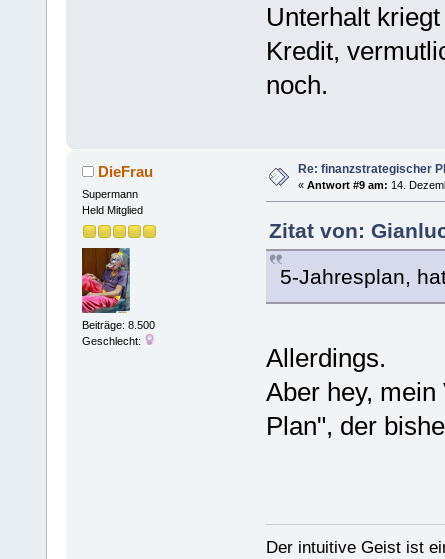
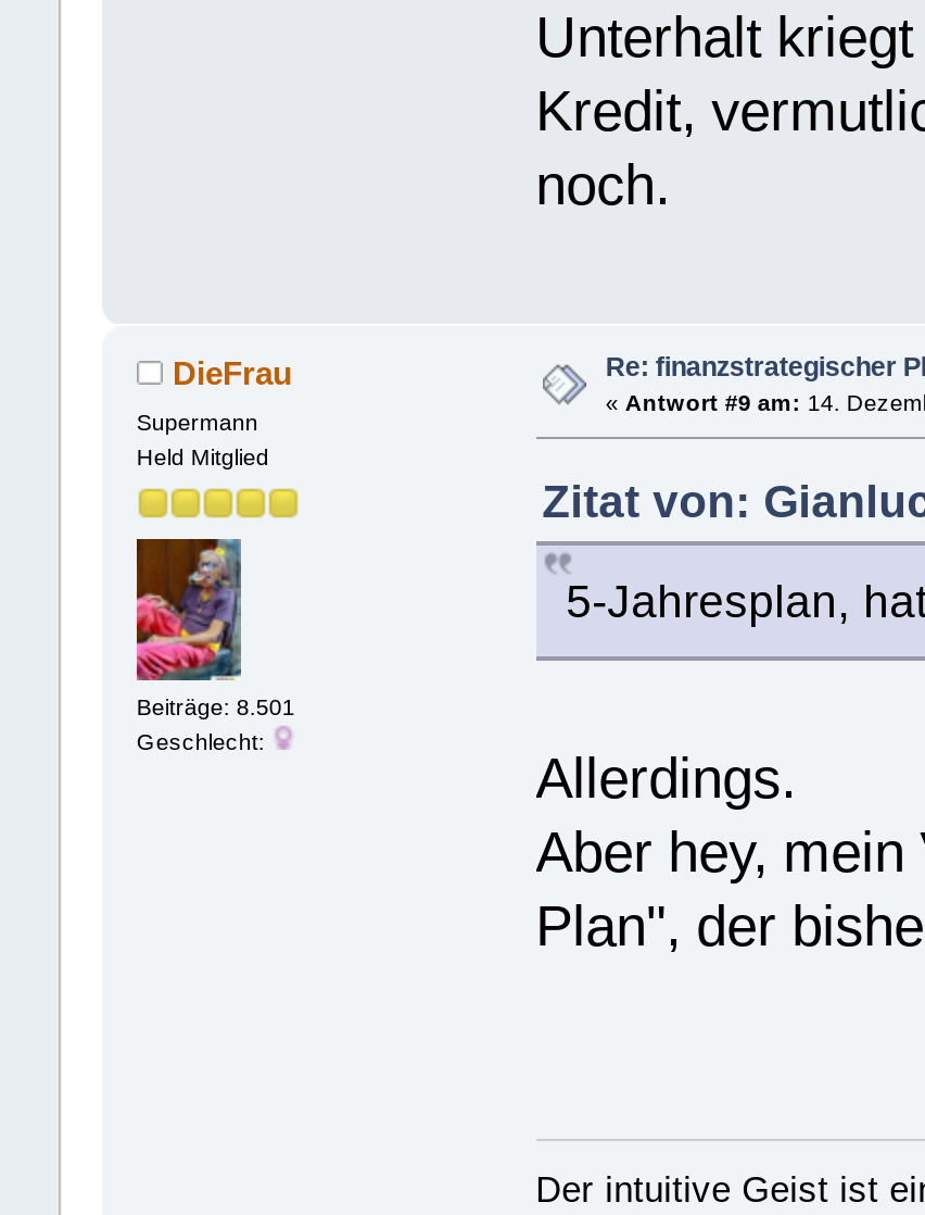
- Beiträge: 8.500
+ Beiträge: 8.501
